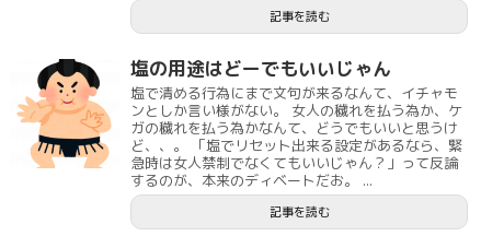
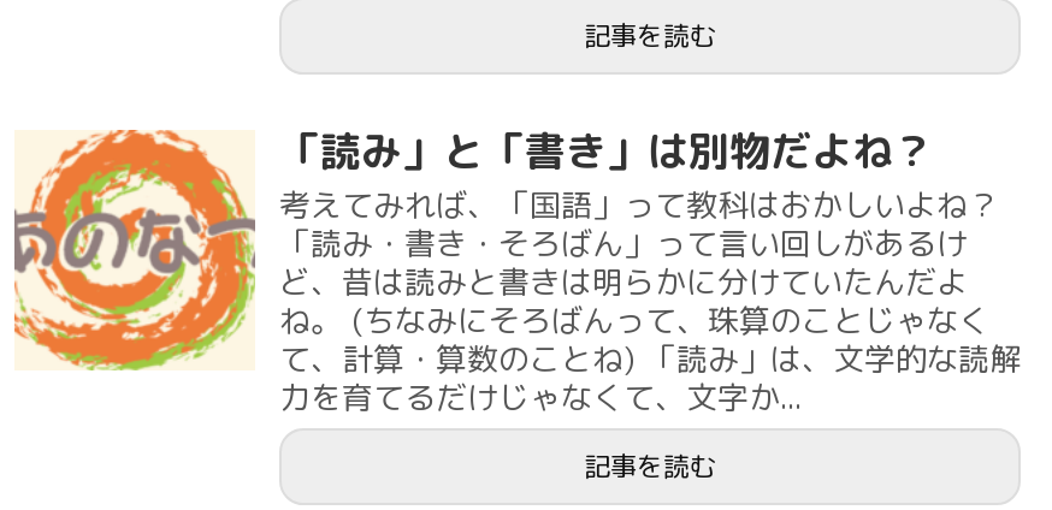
- [image]
- 塩の用途はどーでもいいじゃん
- 塩で清める行為にまで文句が来るなんて、イチャモ
- ンとしか言い様がない。 女人の穢れを払う為か、ケ
- ガの穢れを払う為かなんて、どうでもいいと思うけ
- ど、、。 「塩でリセット出来る設定があるなら、緊
- 急時は女人禁制でなくてもいいじゃん？」って反論
- するのが、本来のディベートだお。 ...
+ [image]
+ 「読み」と「書き」は別物だよね？
+ 考えてみれば、「国語」って教科はおかしいよね？
+ 「読み・書き・そろばん」って言い回しがあるけ
+ ど、昔は読みと書きは明らかに分けていたんだよ
+ ね。 (ちなみにそろばんって、珠算のことじゃなく
+ て、計算・算数のことね) 「読み」は、文学的な読解
+ 力を育てるだけじゃなくて、文字か...
